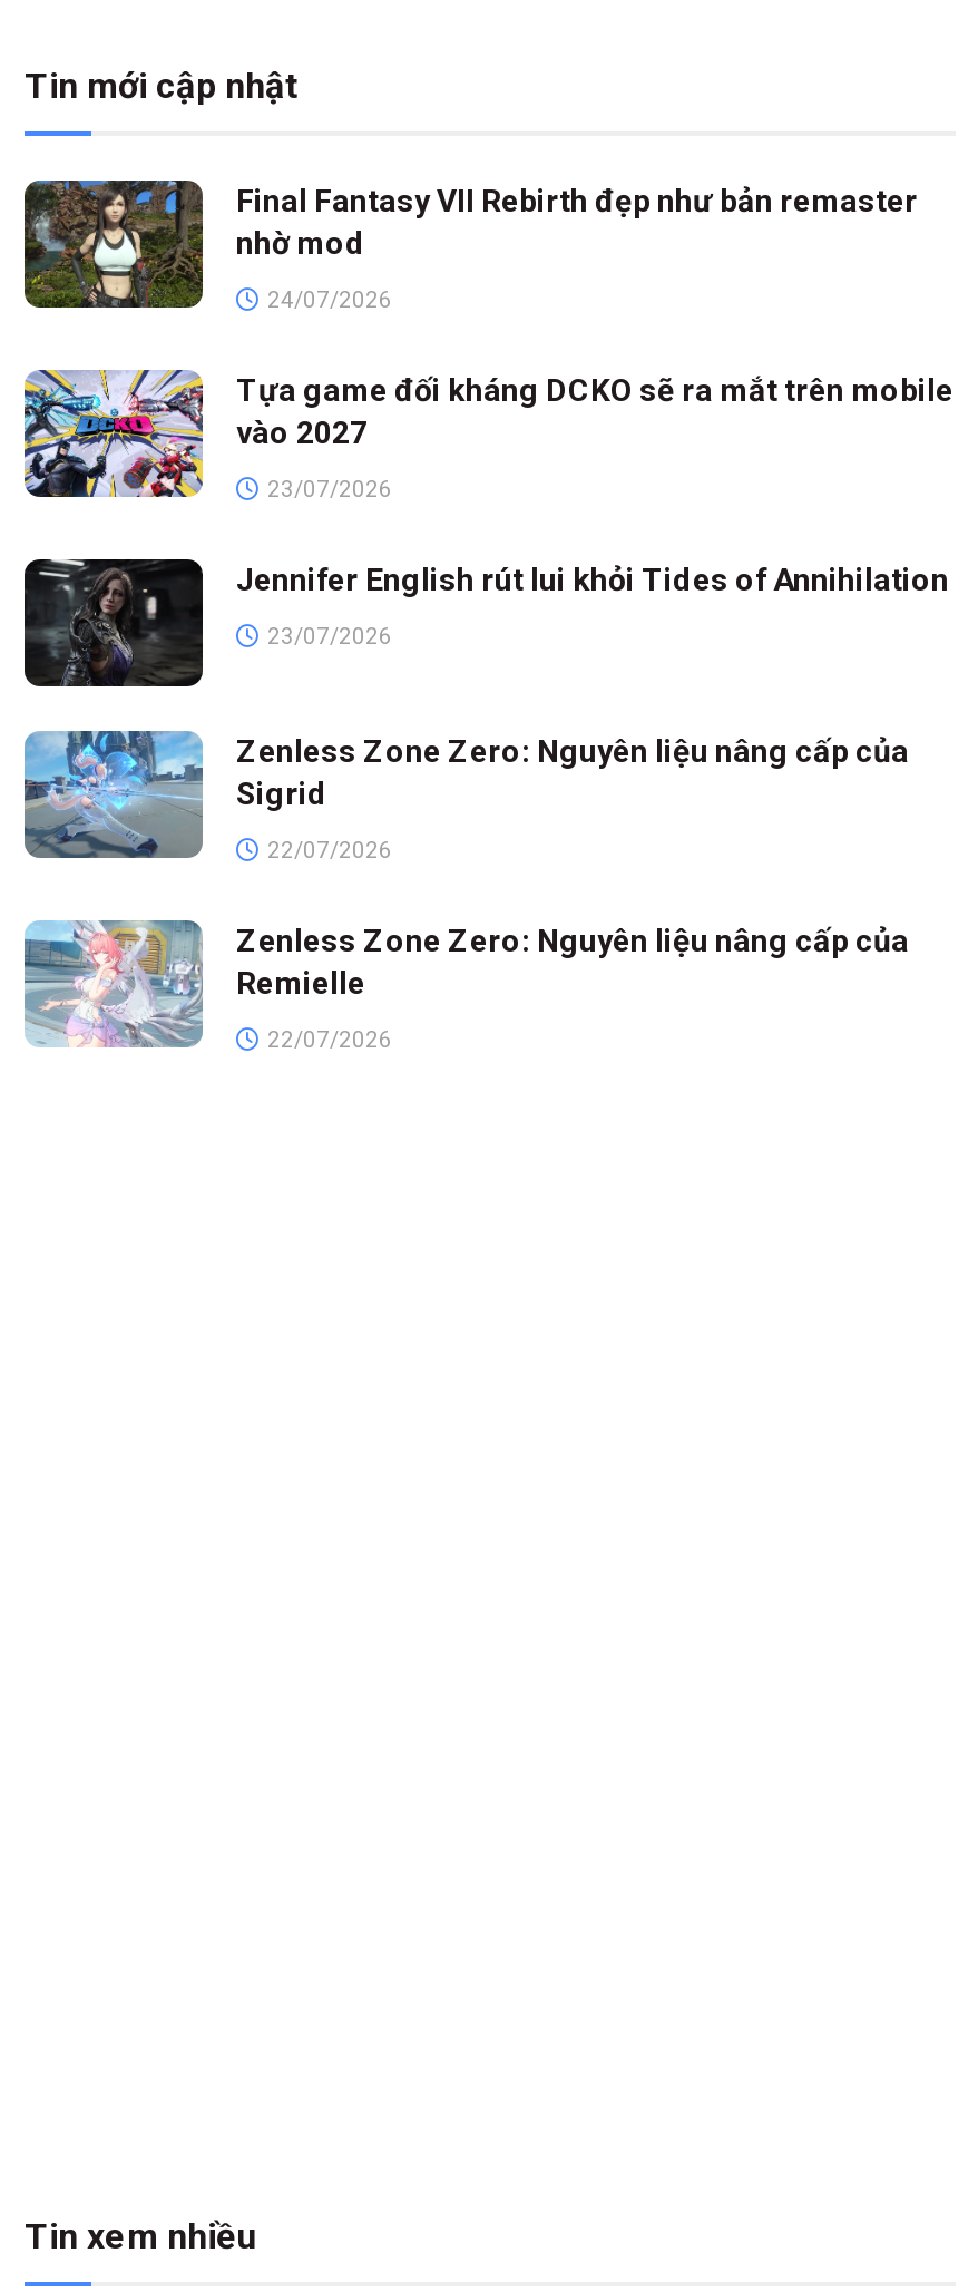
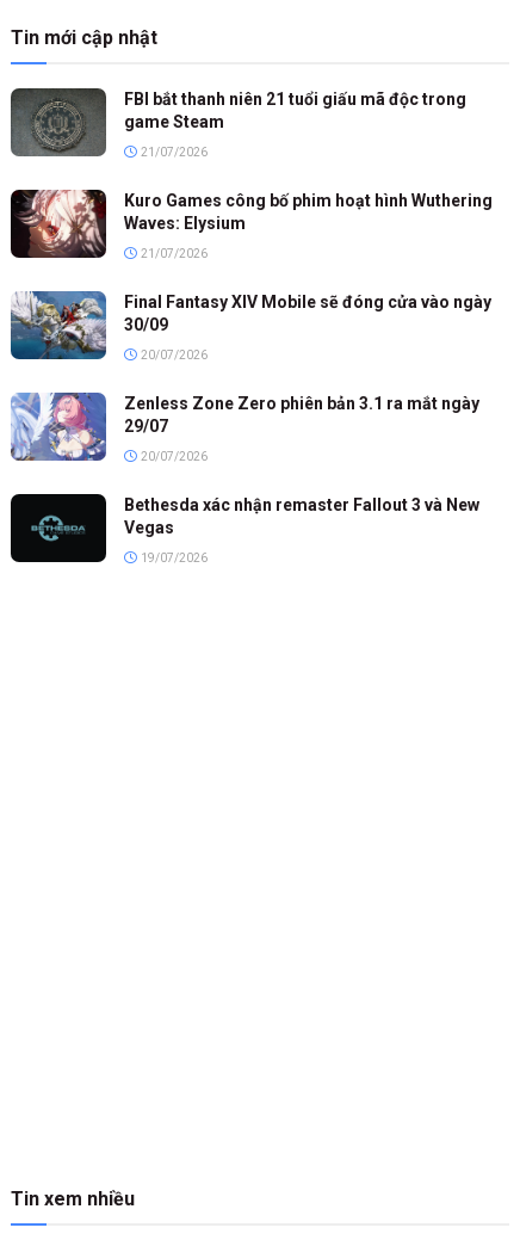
- [image]
- Final Fantasy VII Rebirth đẹp như bản remaster
- nhờ mod
+ [image]
+ FBI bắt thanh niên 21 tuổi giấu mã độc trong
+ game Steam

- 24/07/2026
+ 21/07/2026

- [image]
- Tựa game đối kháng DCKO sẽ ra mắt trên mobile
- vào 2027
+ [image]
+ Kuro Games công bố phim hoạt hình Wuthering
+ Waves: Elysium

- 23/07/2026
+ 21/07/2026

- [image]
- Jennifer English rút lui khỏi Tides of Annihilation
+ [image]
+ Final Fantasy XIV Mobile sẽ đóng cửa vào ngày
+ 30/09

- 23/07/2026
+ 20/07/2026

- [image]
- Zenless Zone Zero: Nguyên liệu nâng cấp của
- Sigrid
+ [image]
+ Zenless Zone Zero phiên bản 3.1 ra mắt ngày
+ 29/07

- 22/07/2026
+ 20/07/2026

- [image]
- Zenless Zone Zero: Nguyên liệu nâng cấp của
- Remielle
+ [image]
+ Bethesda xác nhận remaster Fallout 3 và New
+ Vegas

- 22/07/2026
+ 19/07/2026
